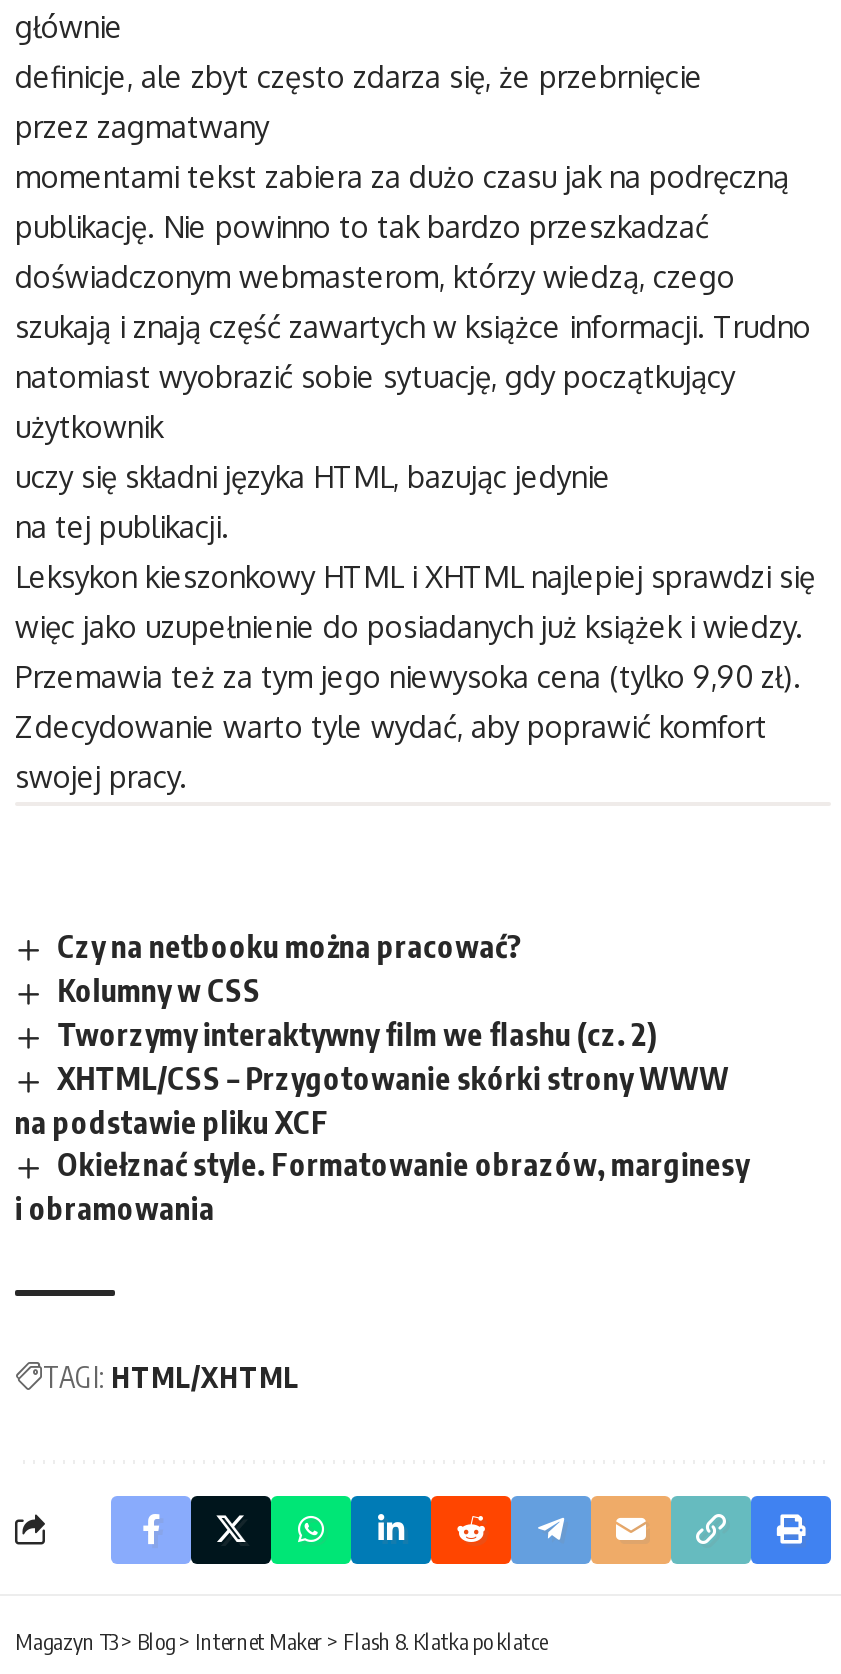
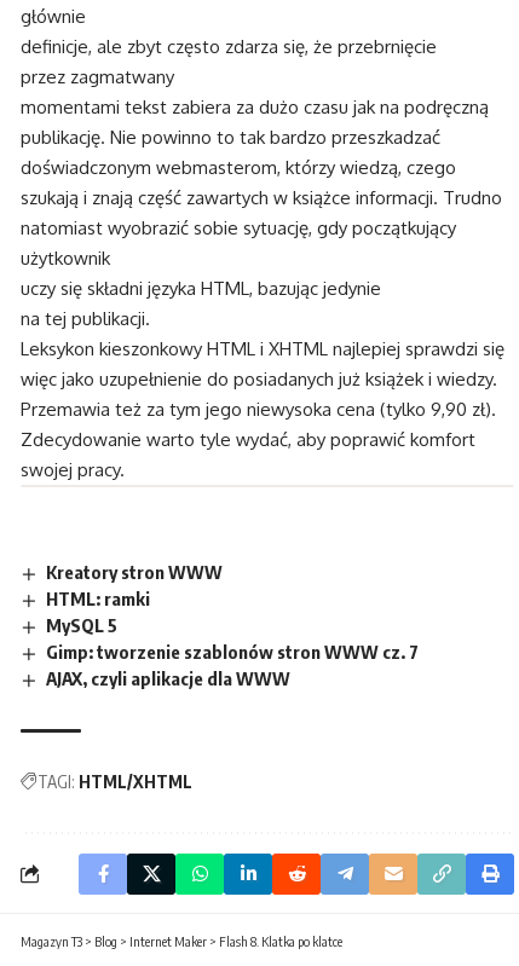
- Czy na netbooku można pracować?
- Kolumny w CSS
- Tworzymy interaktywny film we flashu (cz. 2)
- XHTML/CSS – Przygotowanie skórki strony WWW
- na podstawie pliku XCF
- Okiełznać style. Formatowanie obrazów, marginesy
- i obramowania
+ Kreatory stron WWW
+ HTML: ramki
+ MySQL 5
+ Gimp: tworzenie szablonów stron WWW cz. 7
+ AJAX, czyli aplikacje dla WWW
